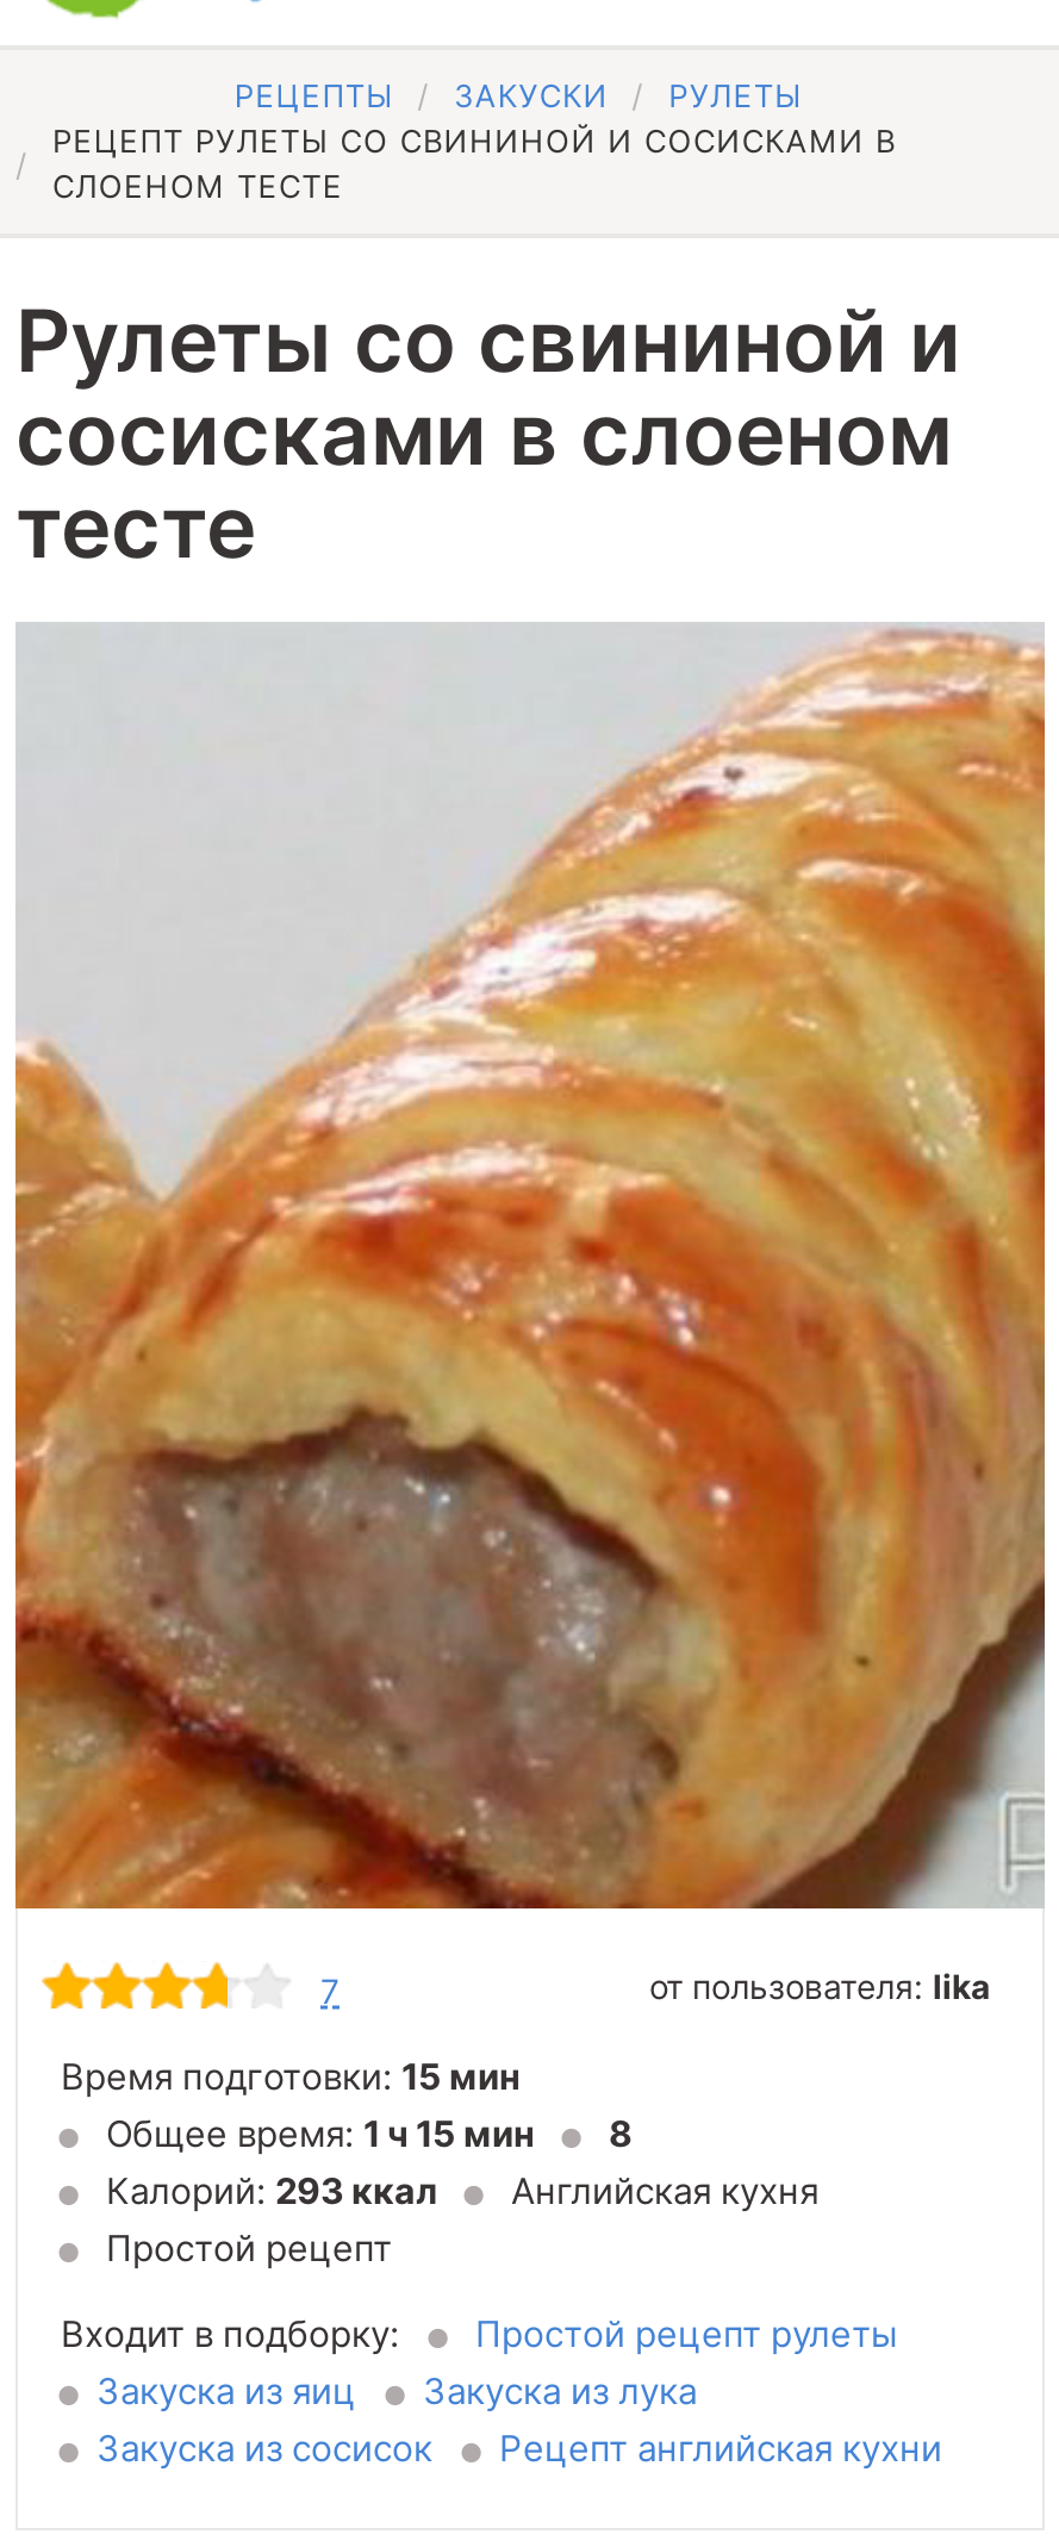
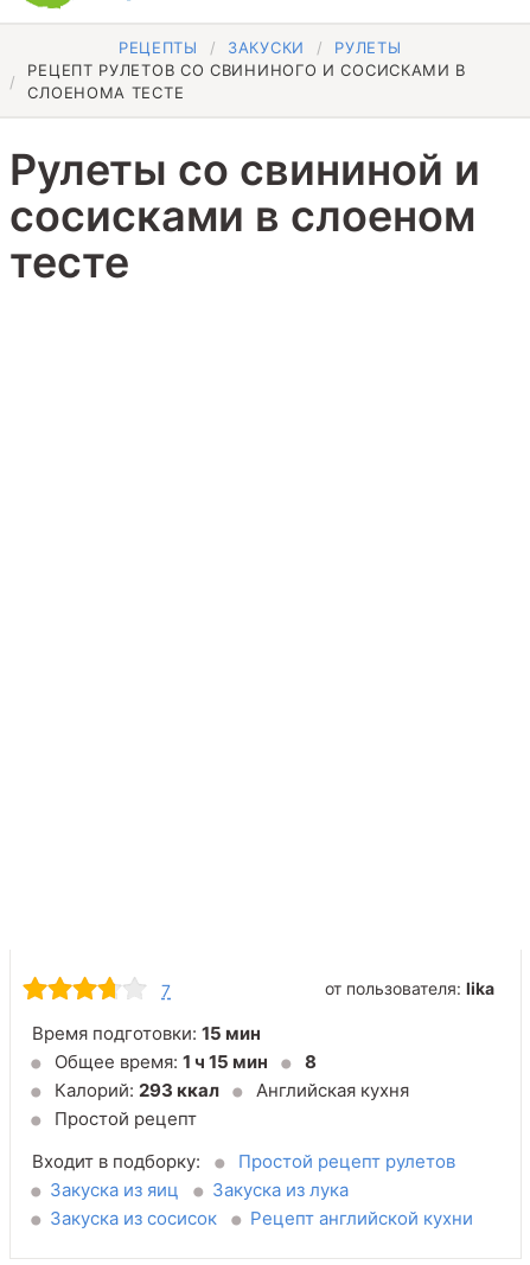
- РЕЦЕПТ РУЛЕТЫ СО СВИНИНОЙ И СОСИСКАМИ В
+ РЕЦЕПТ РУЛЕТОВ СО СВИНИНОГО И СОСИСКАМИ В

- СЛОЕНОМ ТЕСТЕ
+ СЛОЕНОМА ТЕСТЕ

- [image]

- Простой рецепт рулеты
+ Простой рецепт рулетов

- Рецепт английская кухни
+ Рецепт английской кухни
